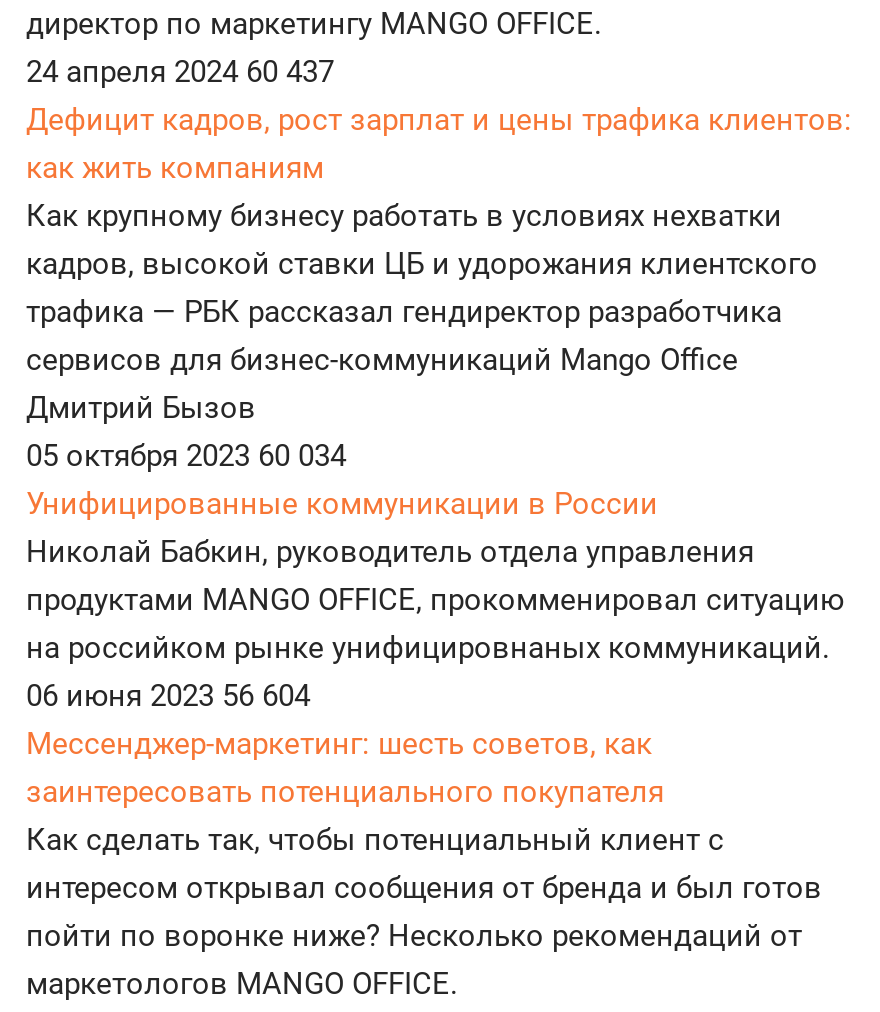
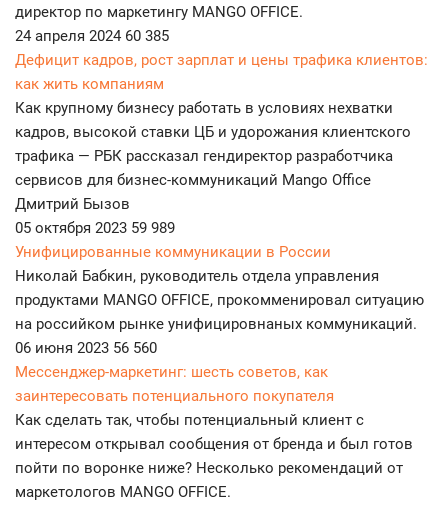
- 24 апреля 2024 60 437
+ 24 апреля 2024 60 385

- 05 октября 2023 60 034
+ 05 октября 2023 59 989

- 06 июня 2023 56 604
+ 06 июня 2023 56 560
